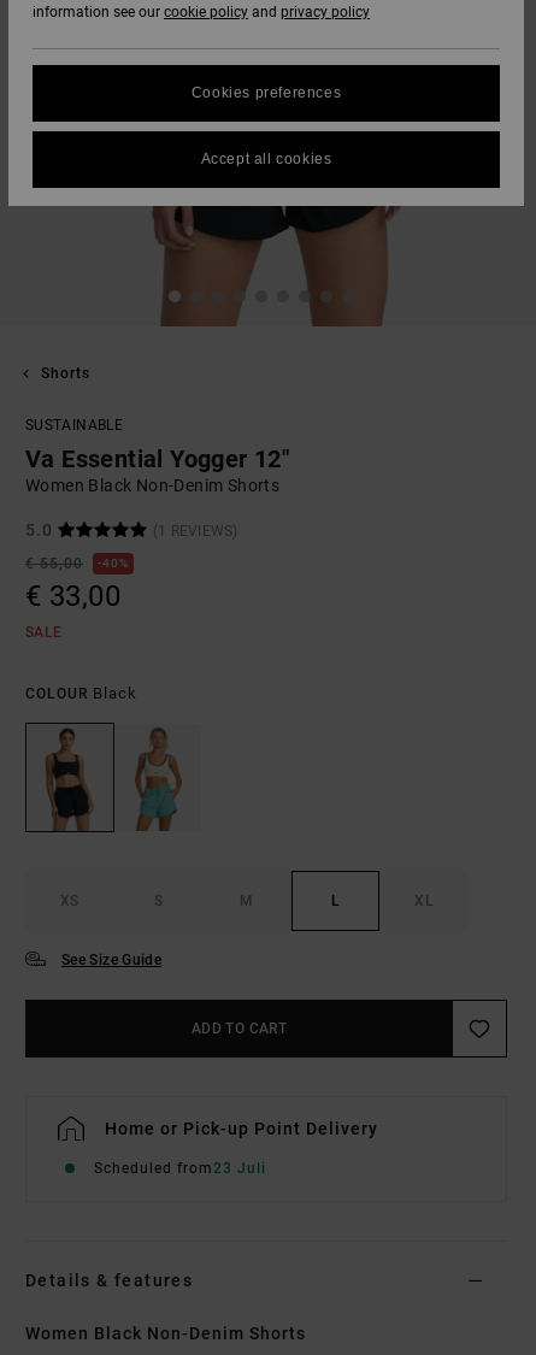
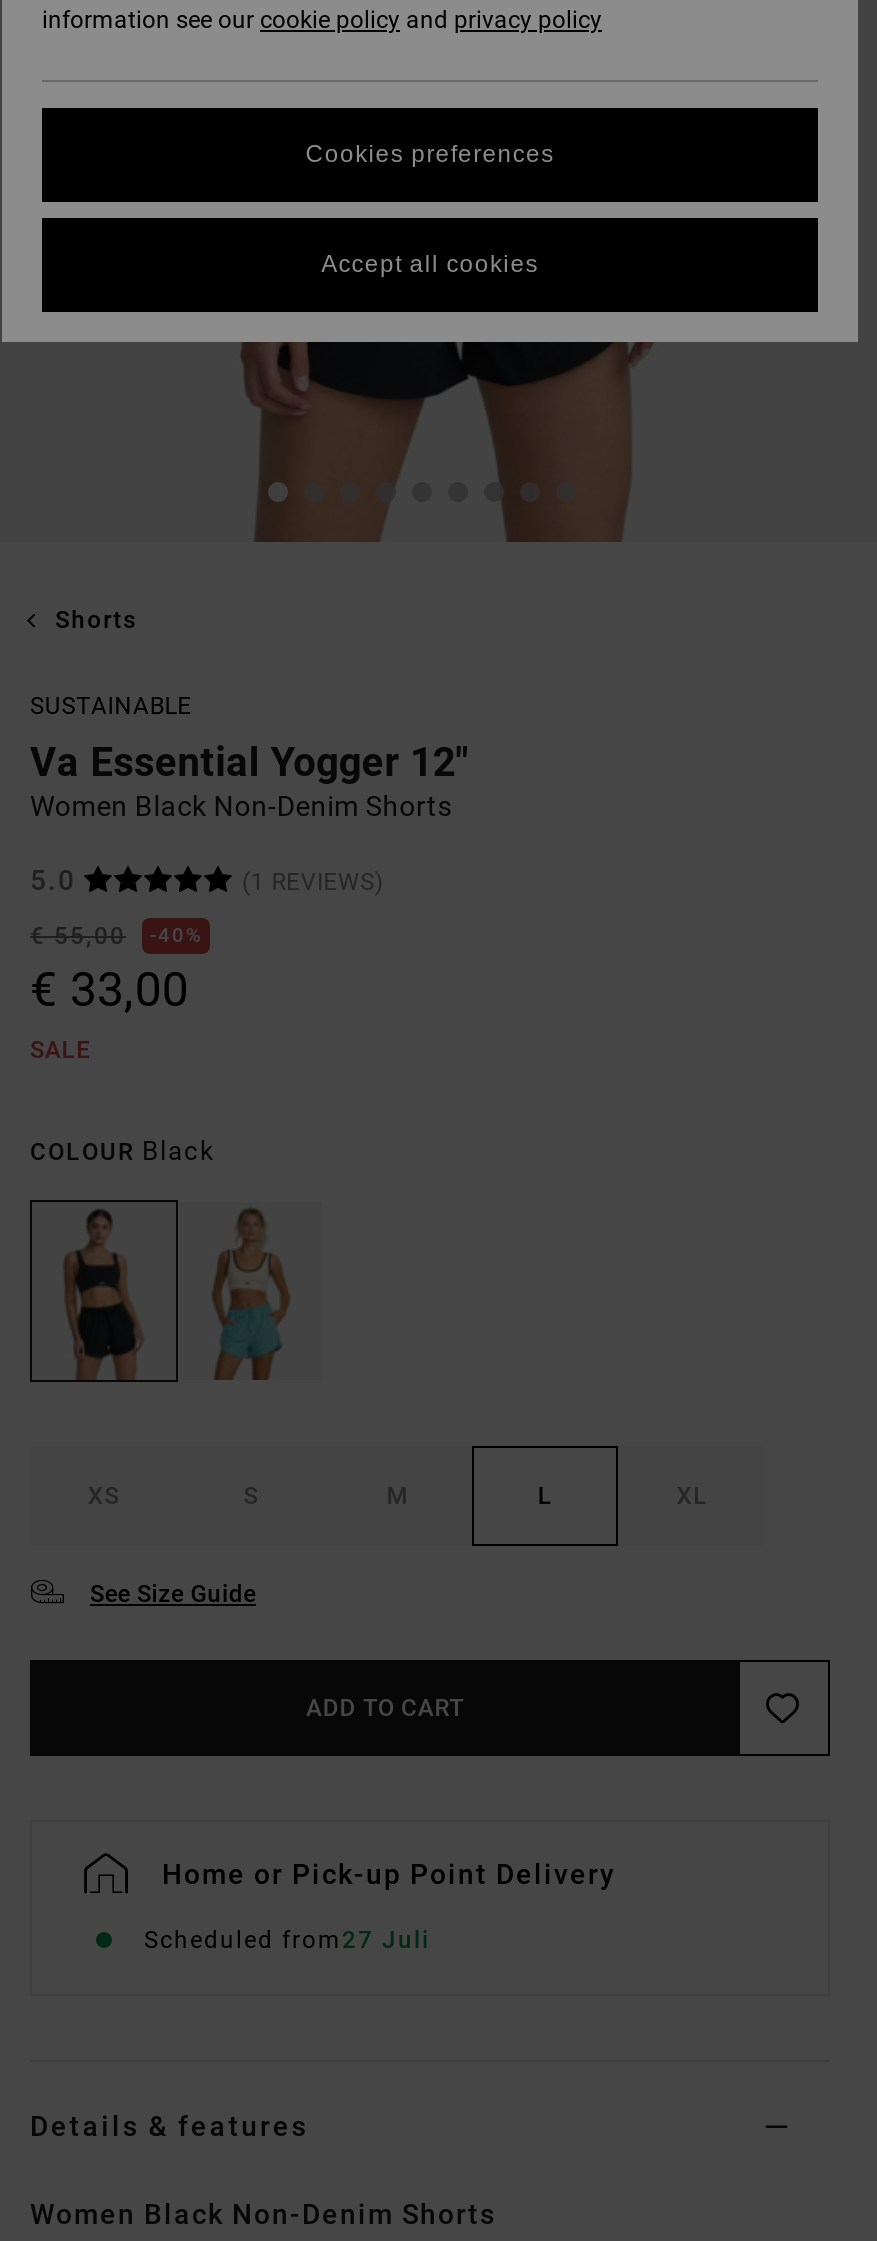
- Scheduled from 23 Juli
+ Scheduled from 27 Juli
